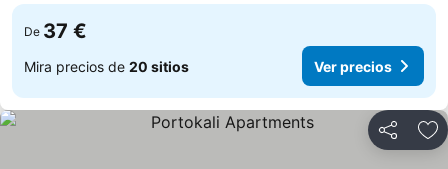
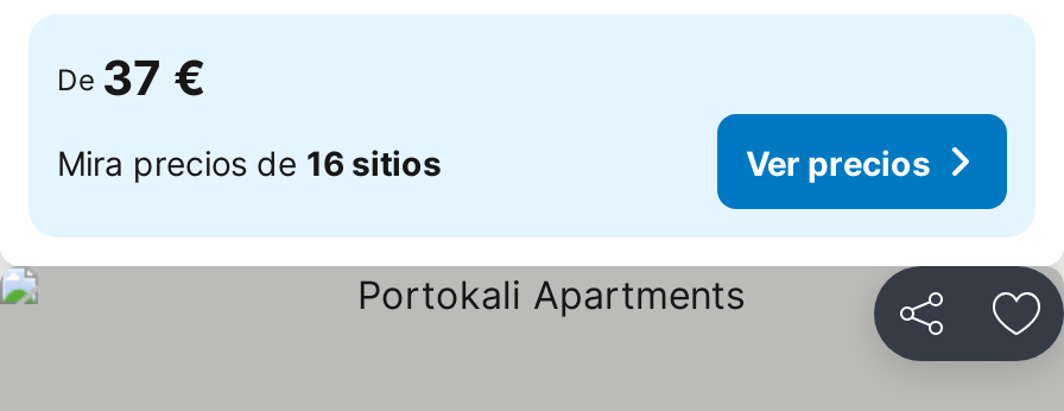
- Mira precios de 20 sitios
+ Mira precios de 16 sitios
